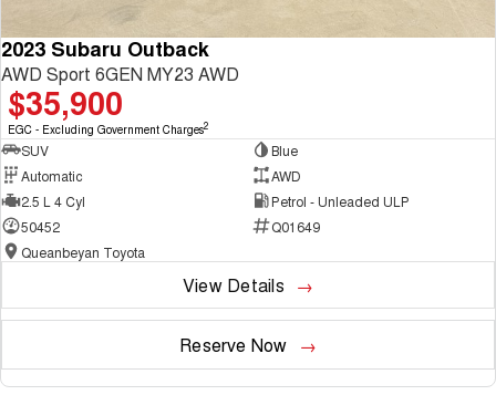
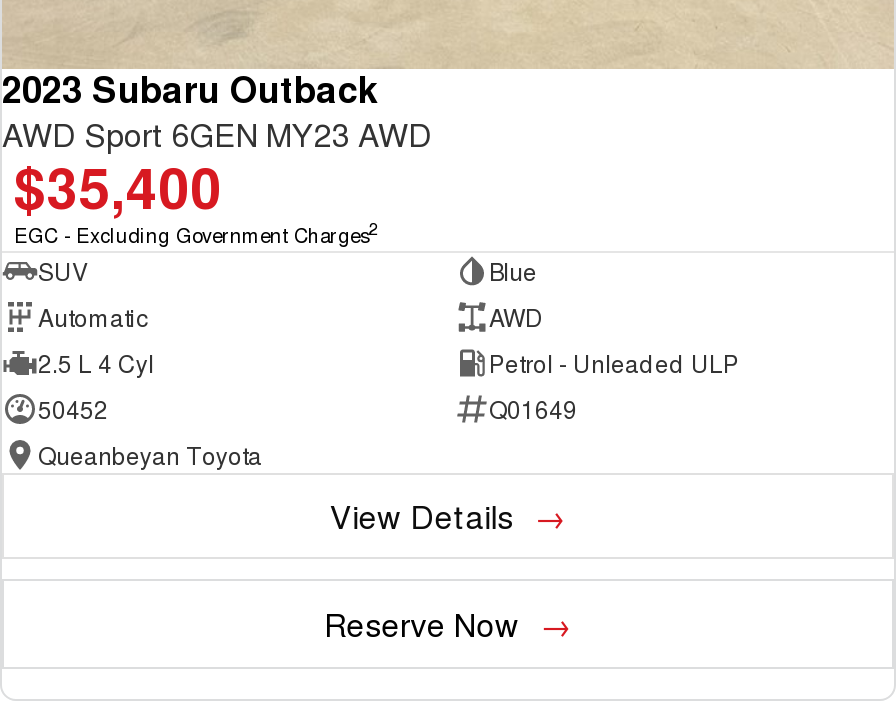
- $35,900
+ $35,400
